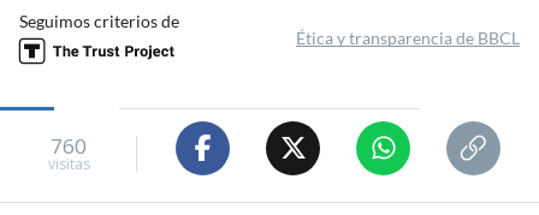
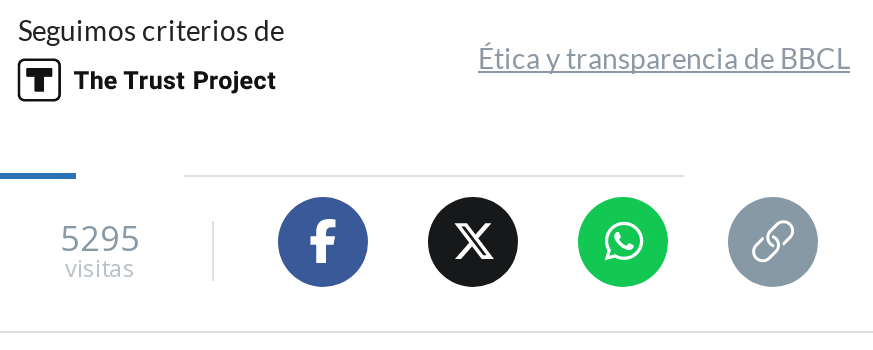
- 760
+ 5295
